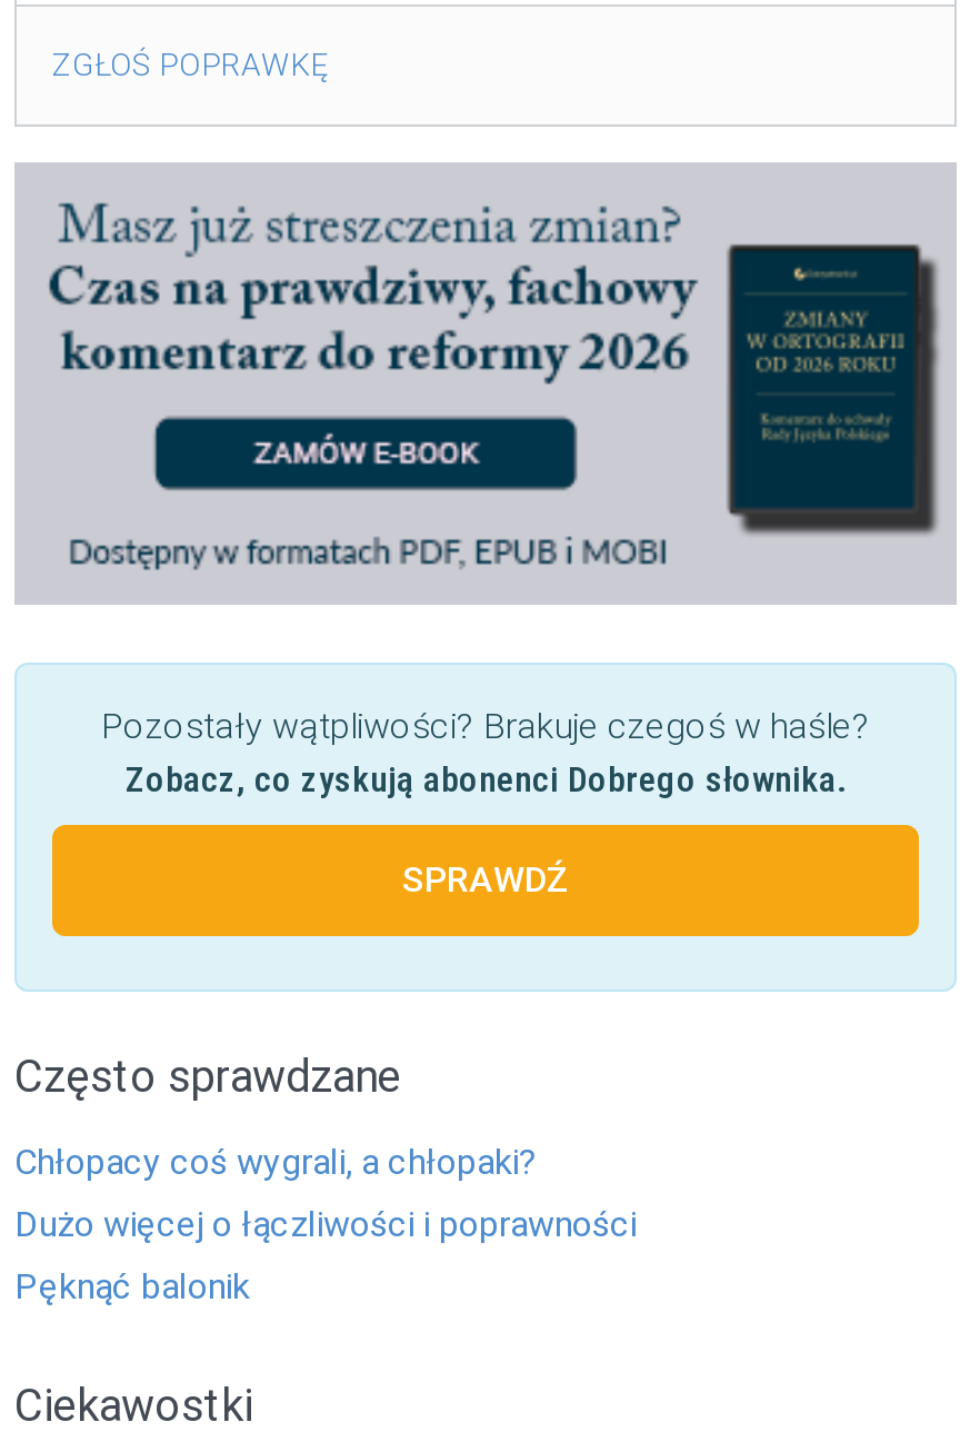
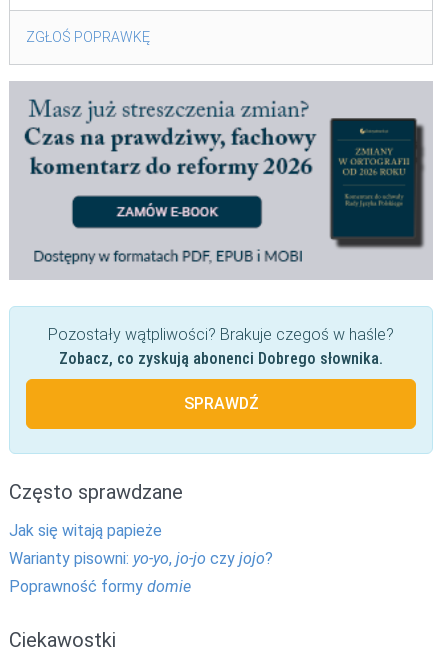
- Chłopacy coś wygrali, a chłopaki?
+ Jak się witają papieże

- Dużo więcej o łączliwości i poprawności
+ Warianty pisowni: yo-yo, jo-jo czy jojo?

- Pęknąć balonik
+ Poprawność formy domie
